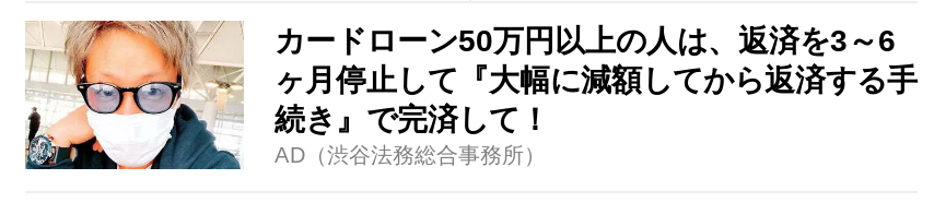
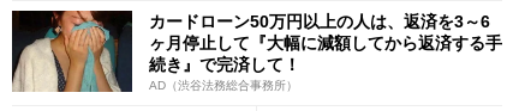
- [image]
+ [image]
